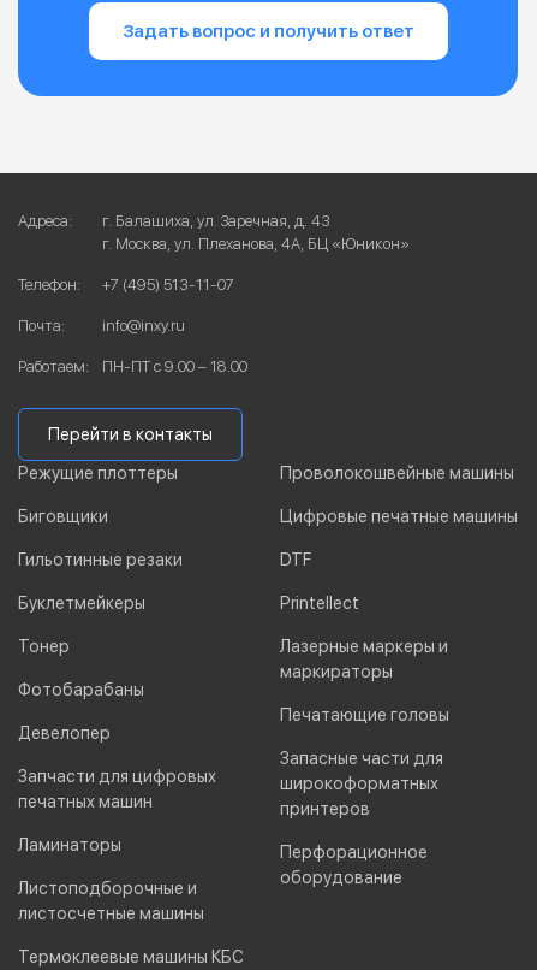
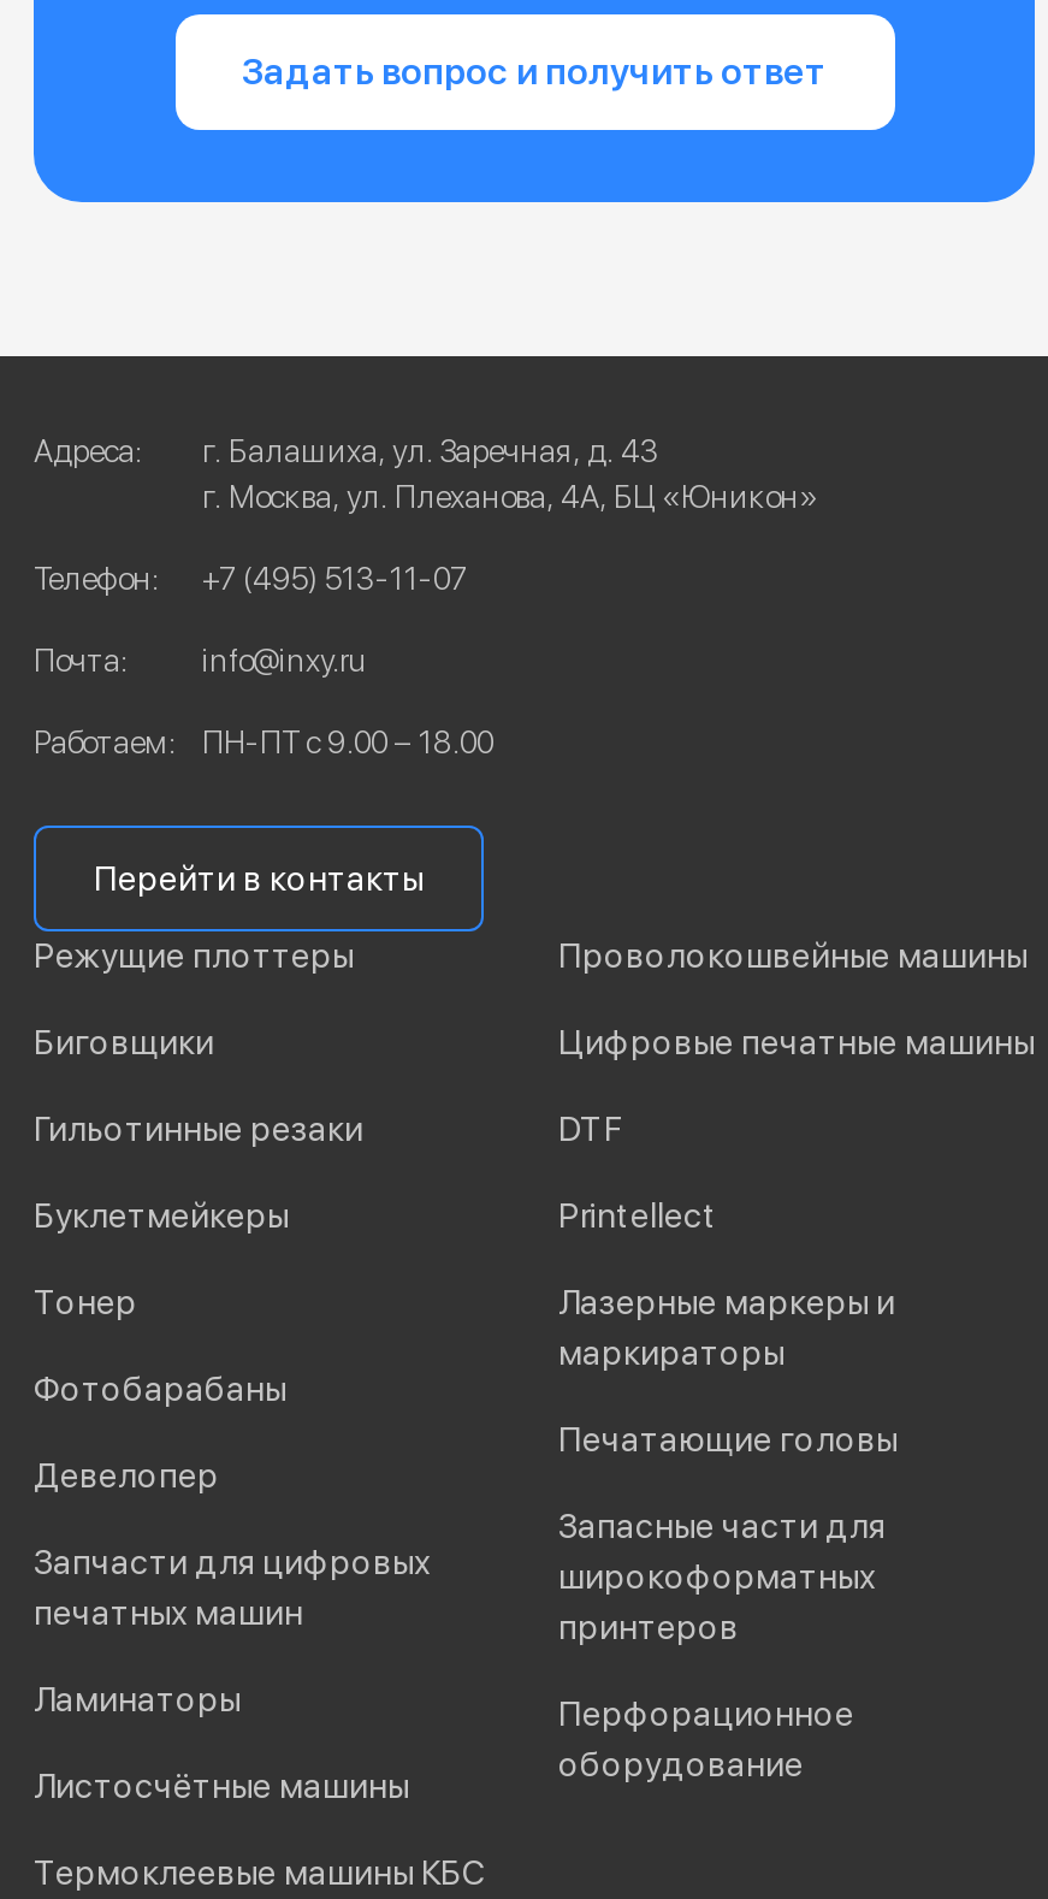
- Листоподборочные и
- листосчетные машины
+ Листосчётные машины
